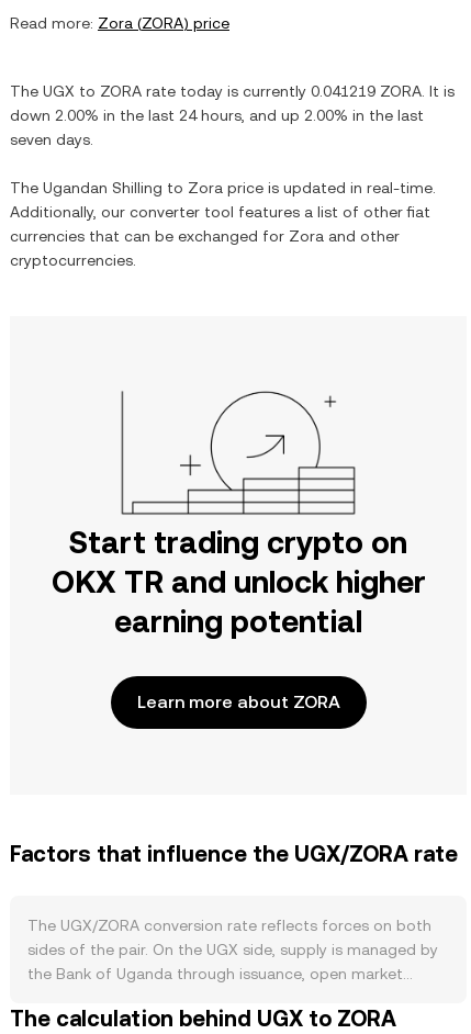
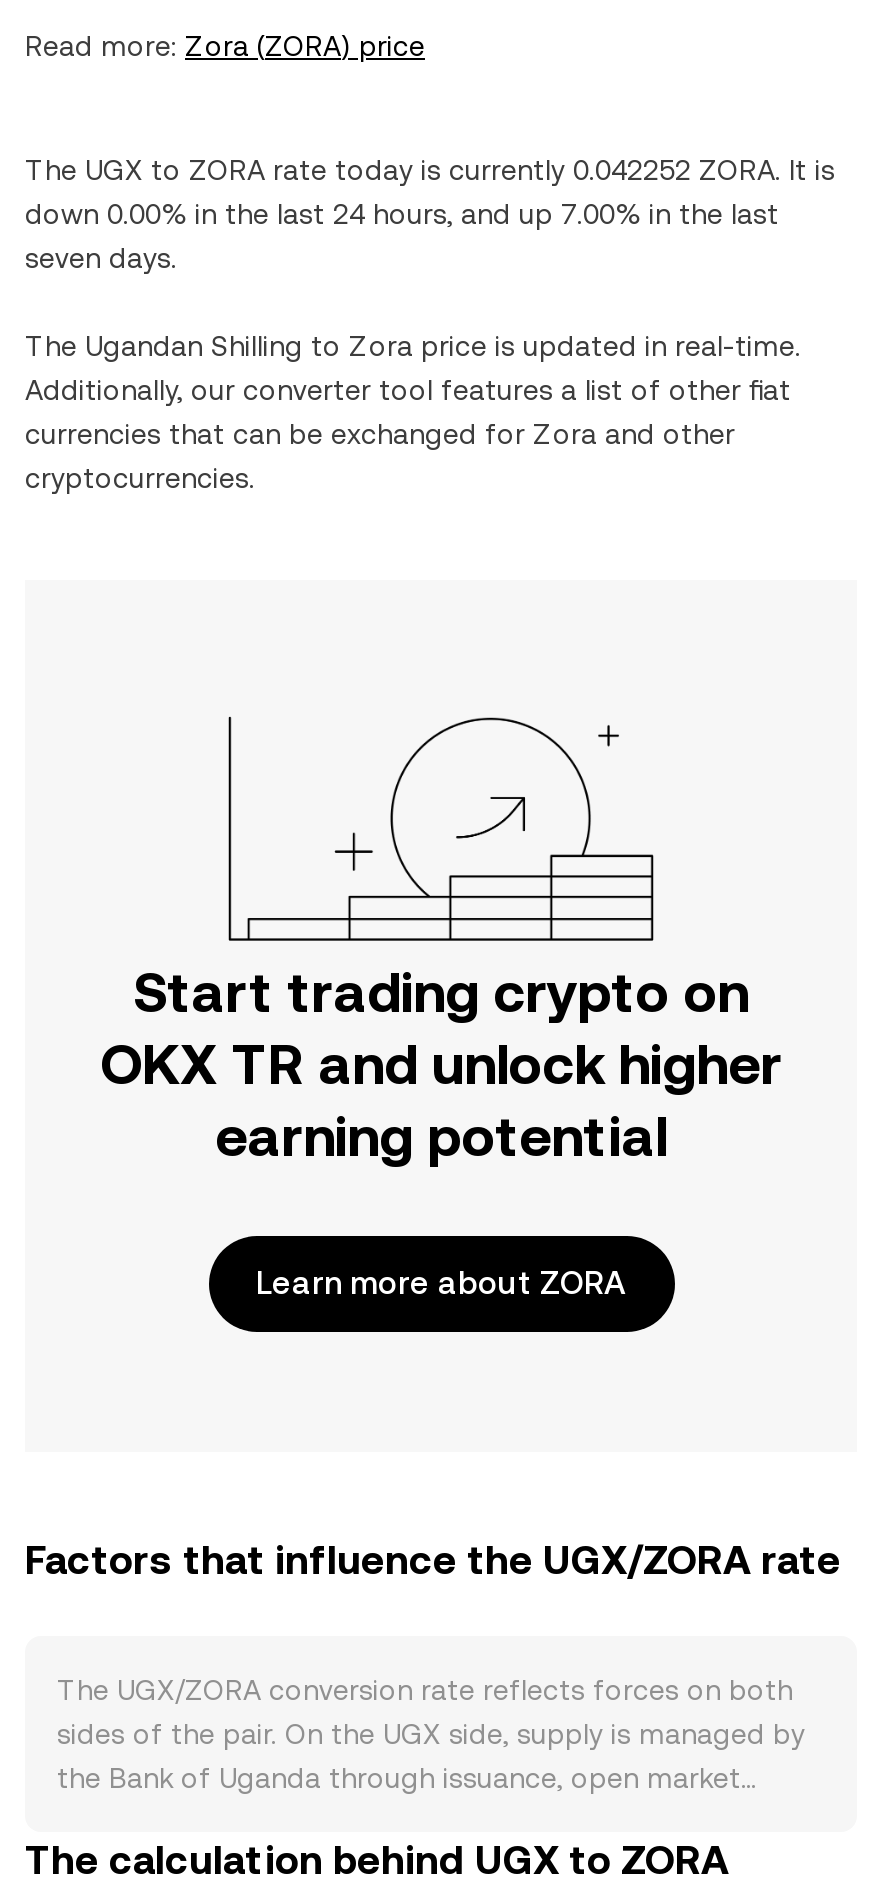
- The UGX to ZORA rate today is currently 0.041219 ZORA. It is
+ The UGX to ZORA rate today is currently 0.042252 ZORA. It is

- down 2.00% in the last 24 hours, and up 2.00% in the last
+ down 0.00% in the last 24 hours, and up 7.00% in the last
